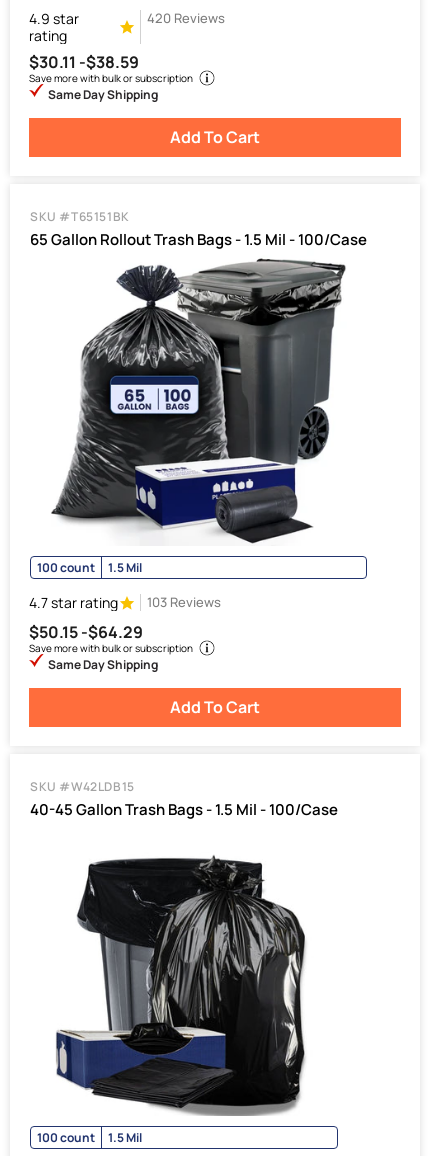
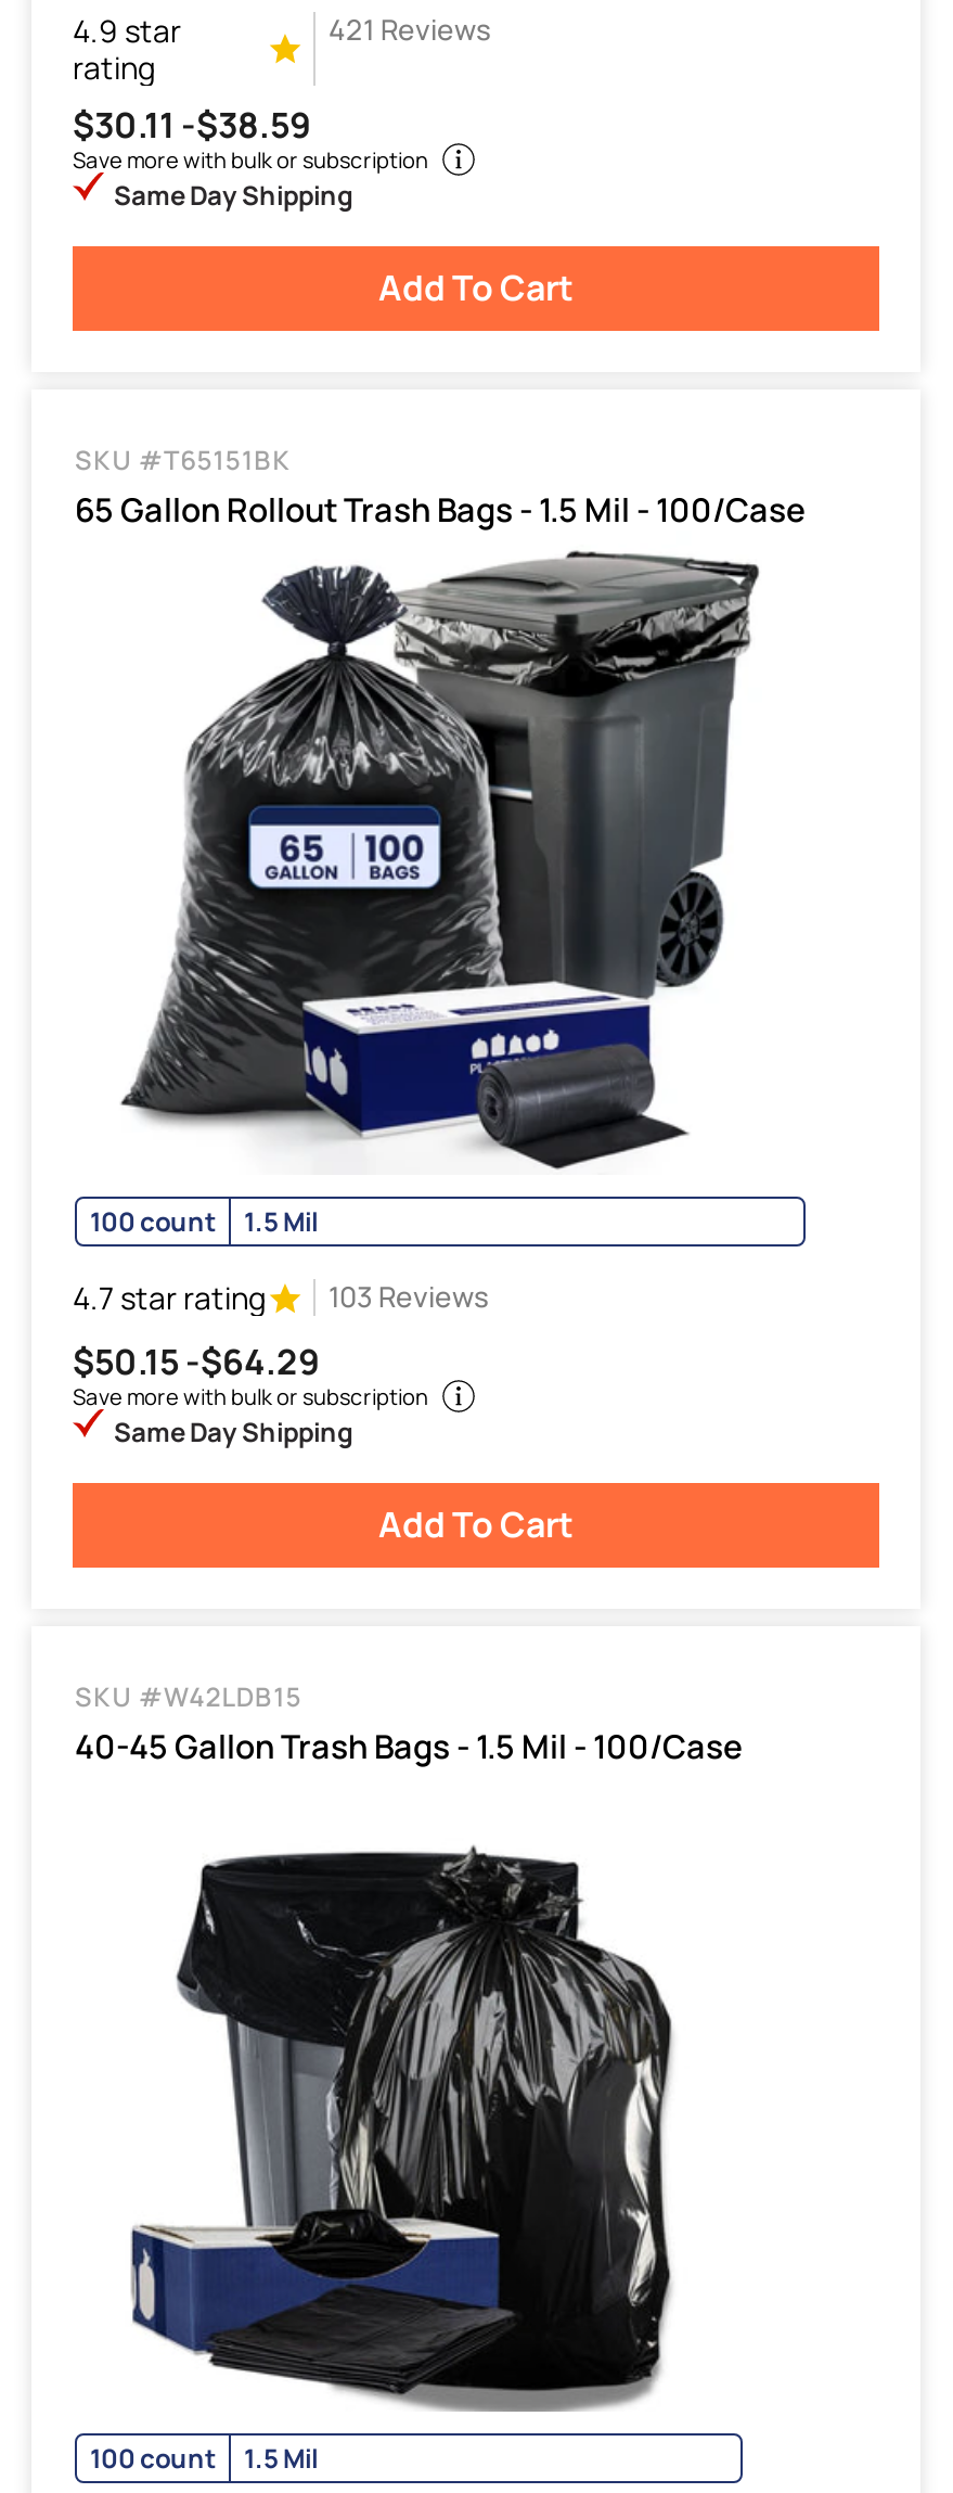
- 420 Reviews
+ 421 Reviews
